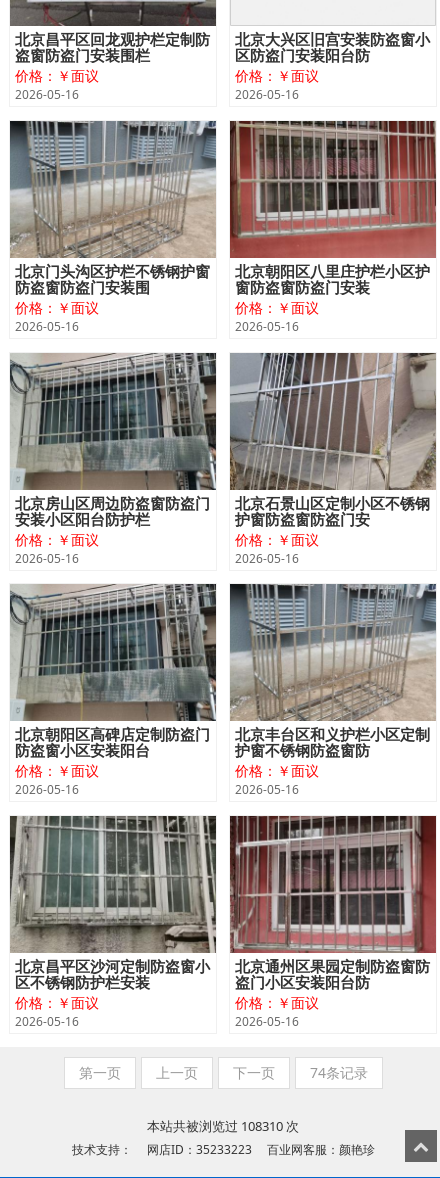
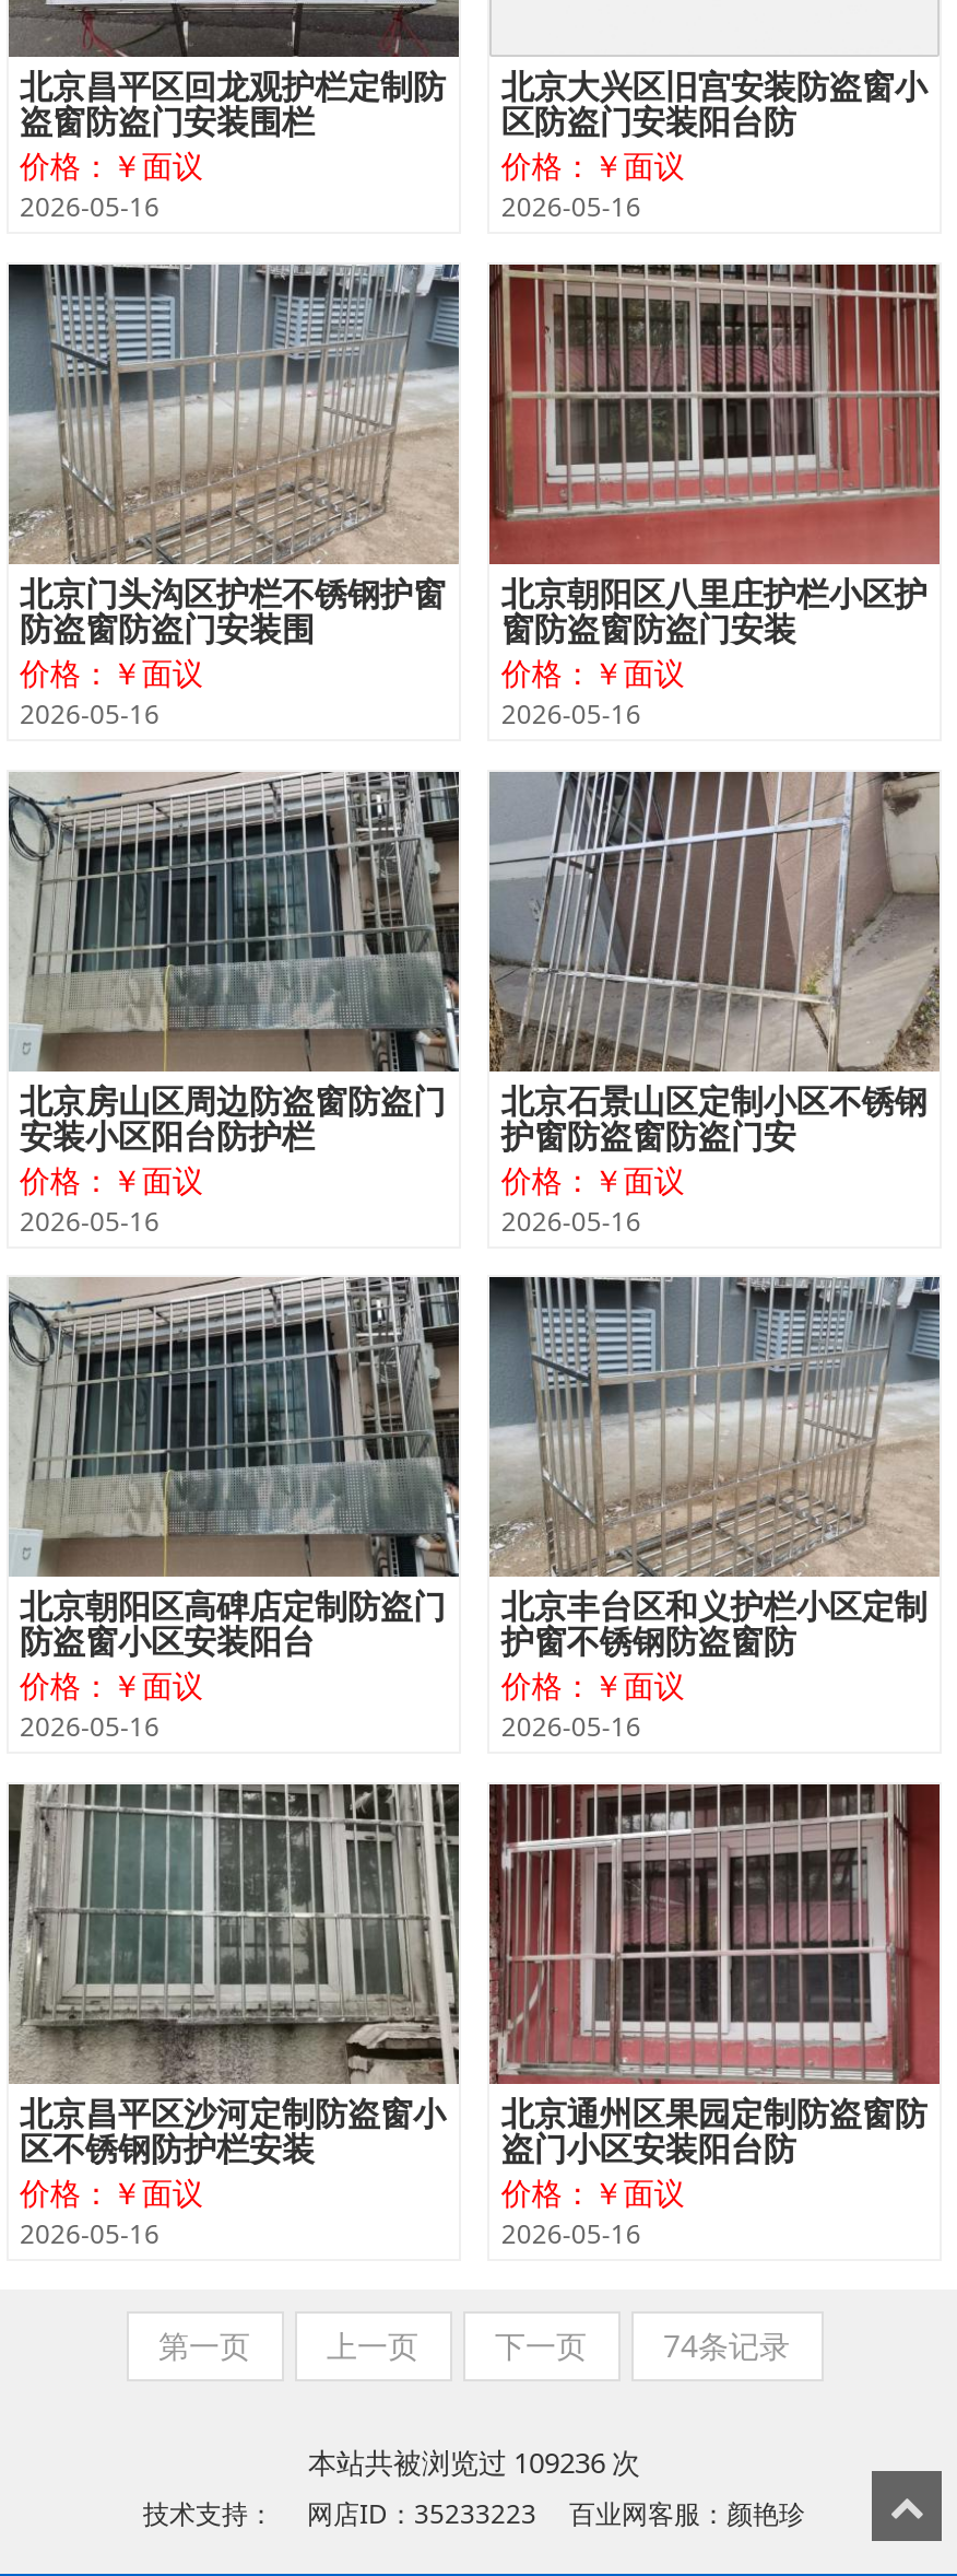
- 本站共被浏览过 108310 次
+ 本站共被浏览过 109236 次
